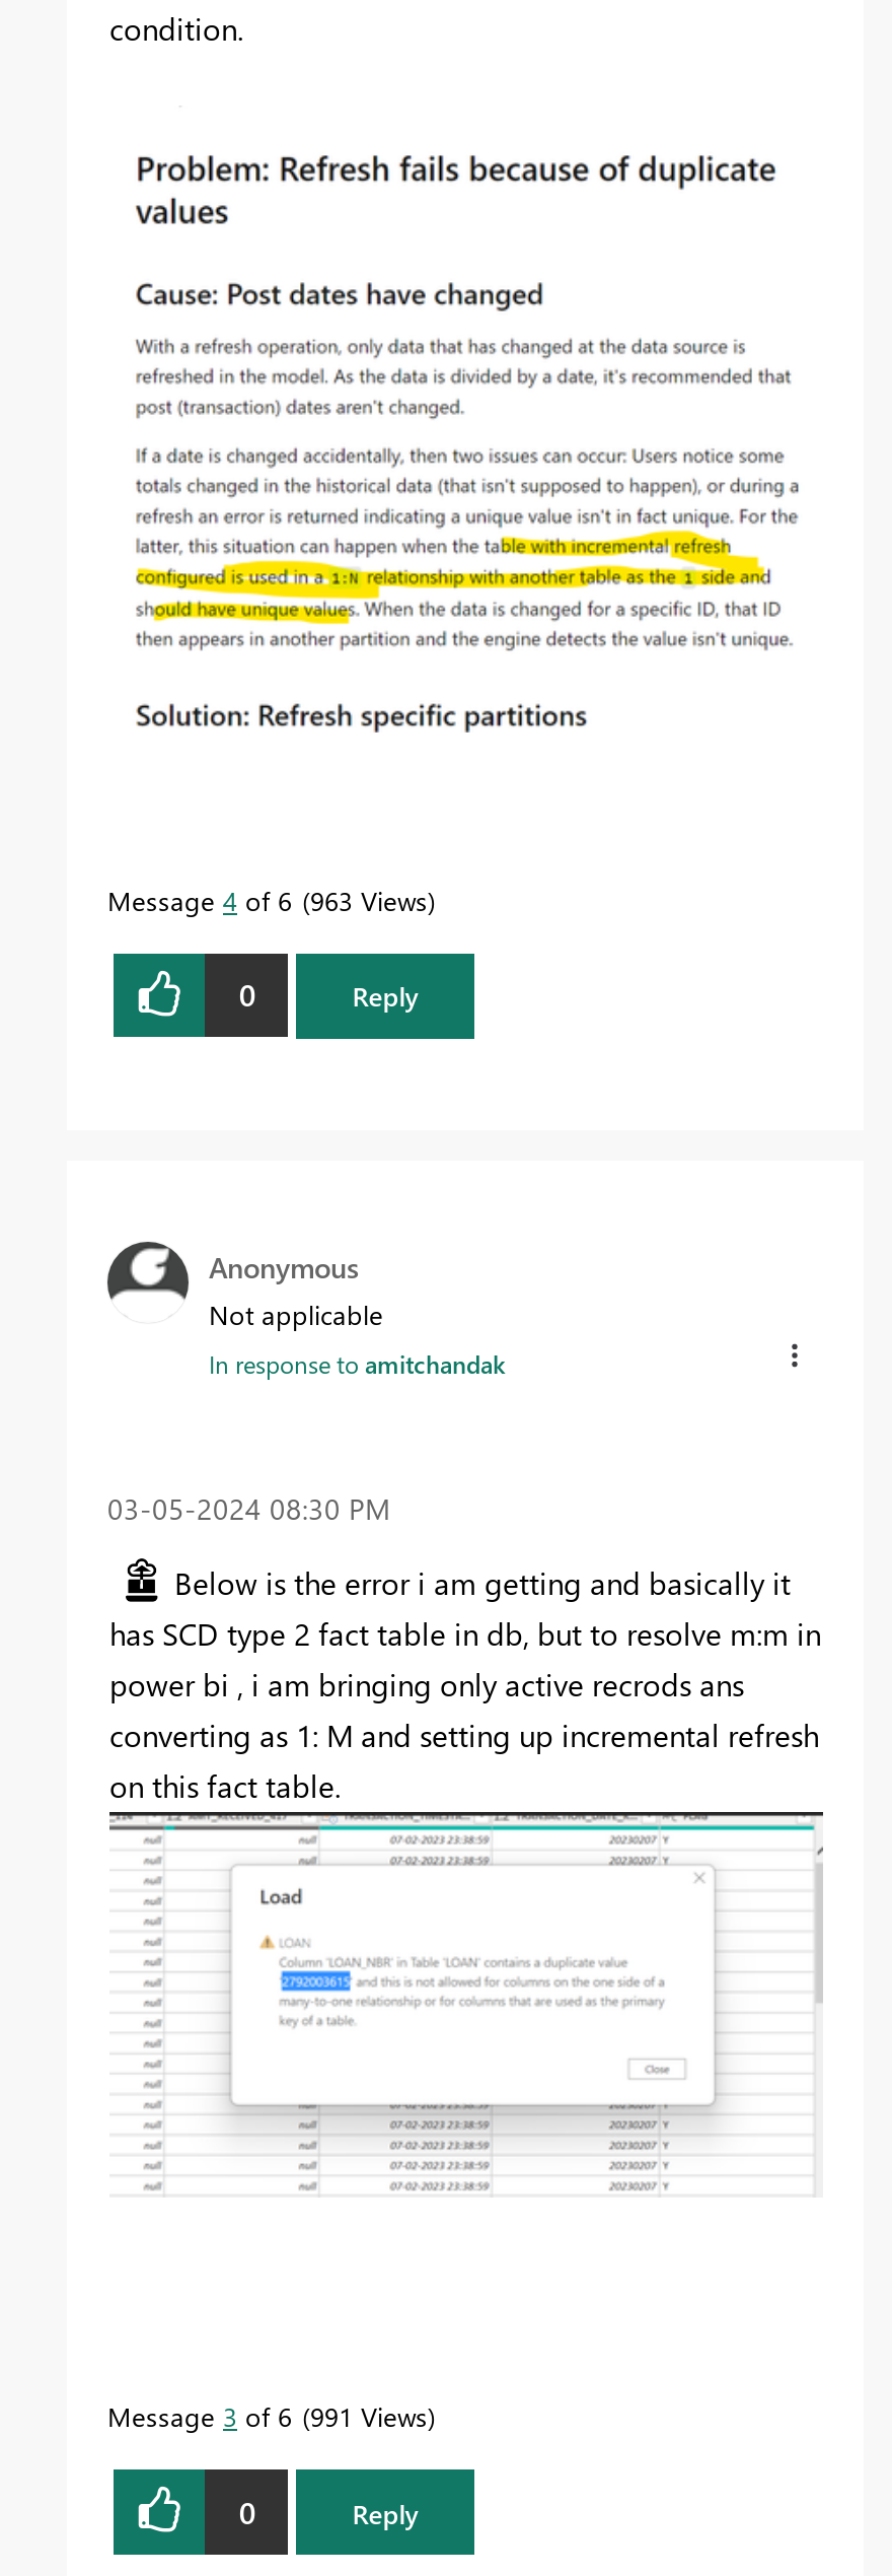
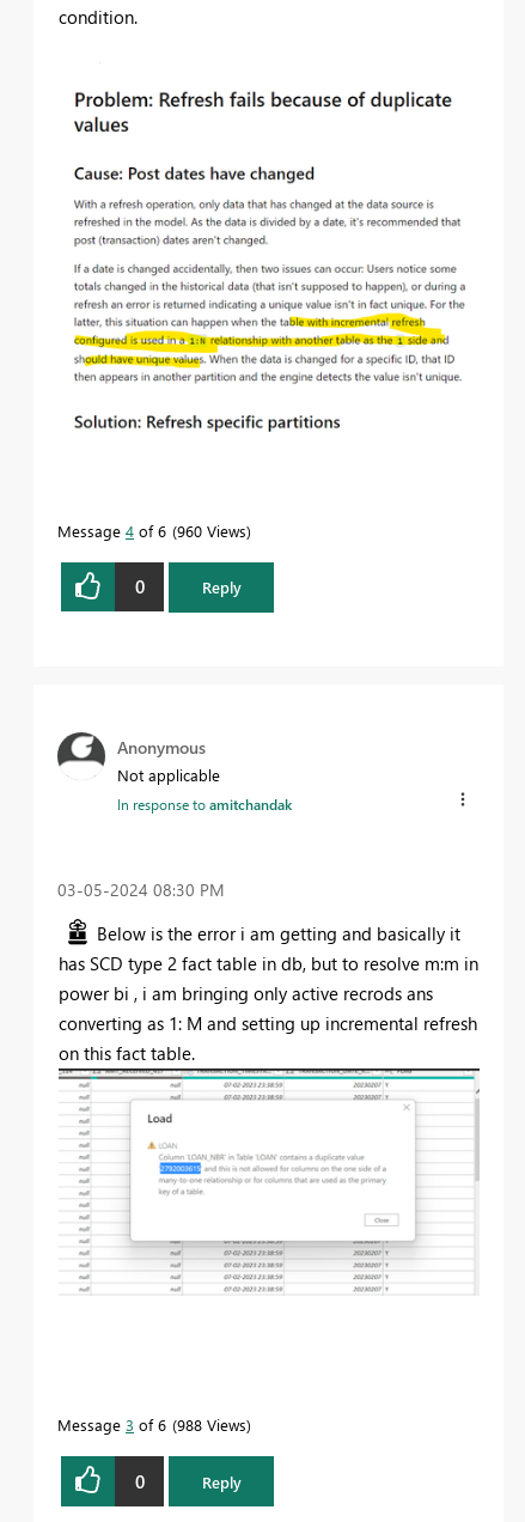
- Message 4 of 6 963 Views
+ Message 4 of 6 960 Views

- Message 3 of 6 991 Views
+ Message 3 of 6 988 Views
